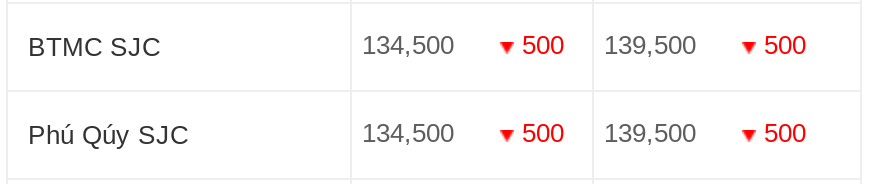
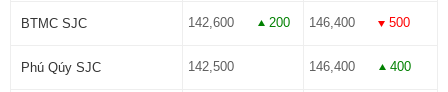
- 134,500
+ 142,600

- 500
+ 200

- 139,500
+ 146,400

- 134,500
- 500
- 139,500
- 500
+ 142,500
+ 146,400
+ 400
